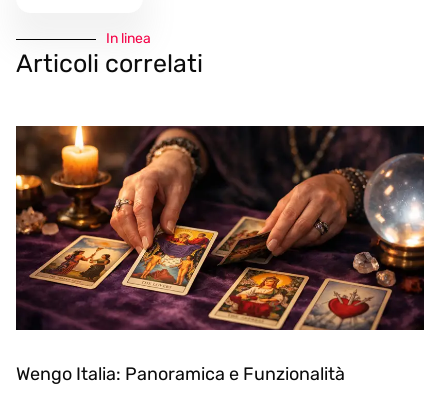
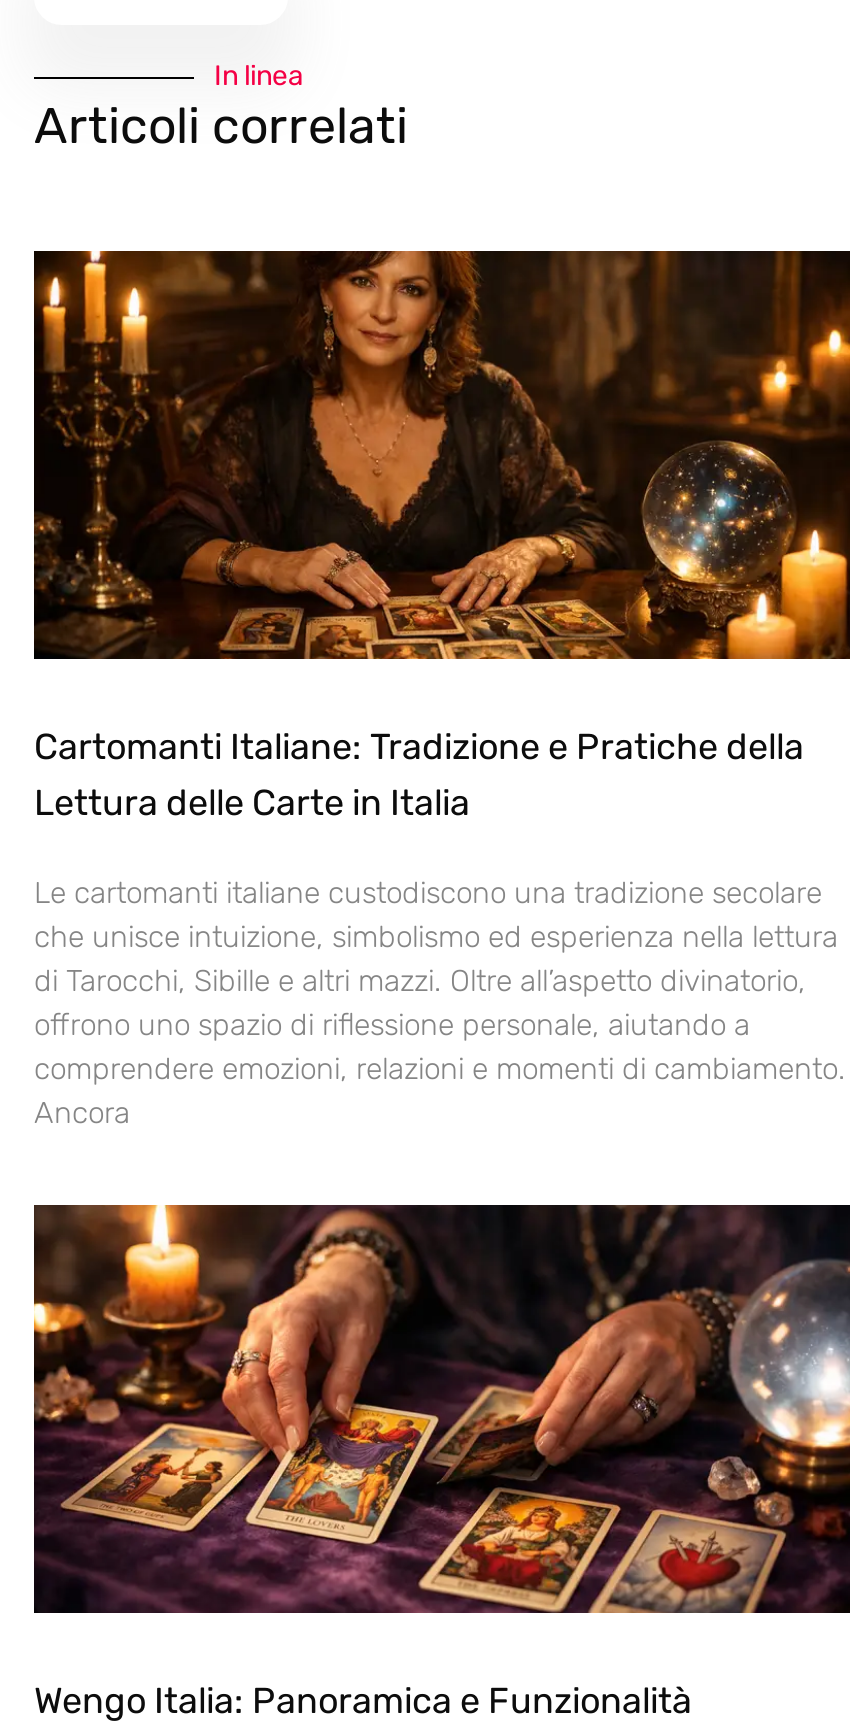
+ [image]
+ Cartomanti Italiane: Tradizione e Pratiche della
+ Lettura delle Carte in Italia
+ Le cartomanti italiane custodiscono una tradizione secolare
+ che unisce intuizione, simbolismo ed esperienza nella lettura
+ di Tarocchi, Sibille e altri mazzi. Oltre all’aspetto divinatorio,
+ offrono uno spazio di riflessione personale, aiutando a
+ comprendere emozioni, relazioni e momenti di cambiamento.
+ Ancora
